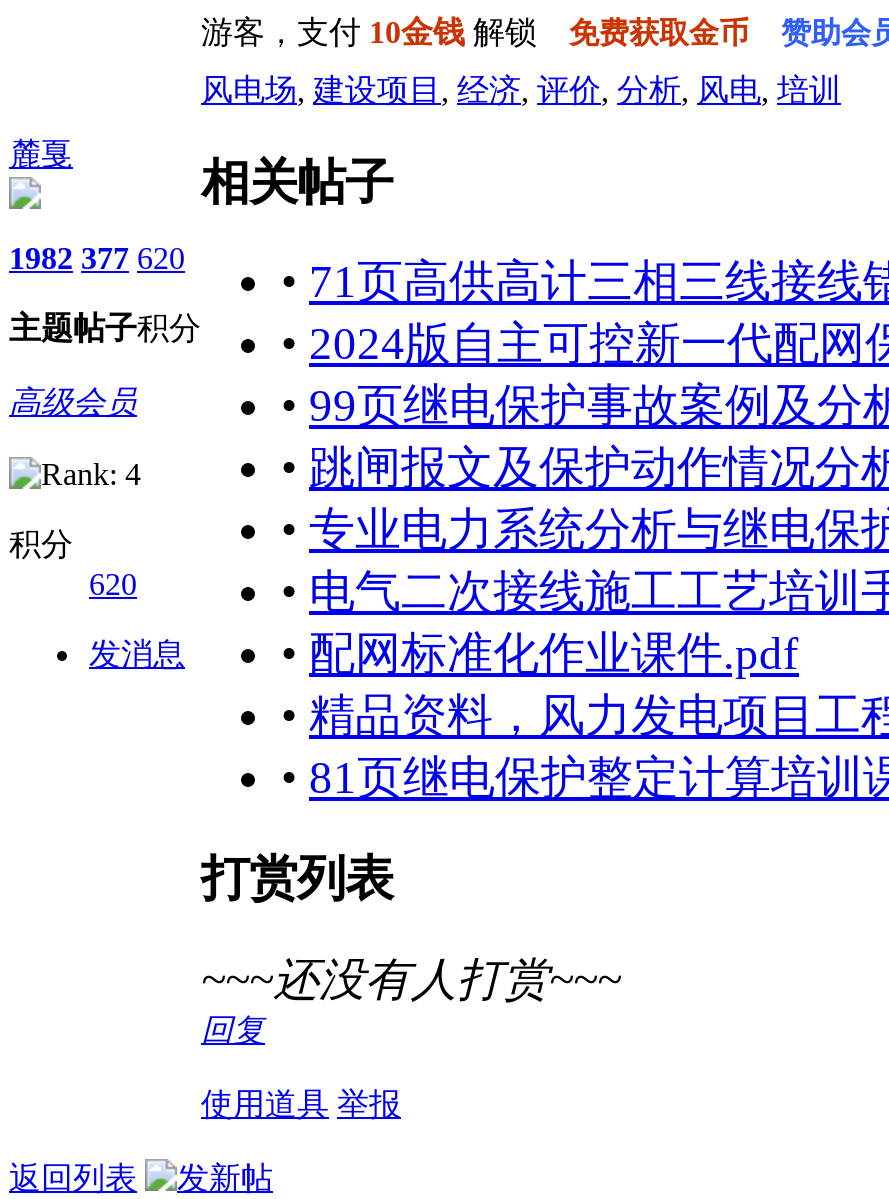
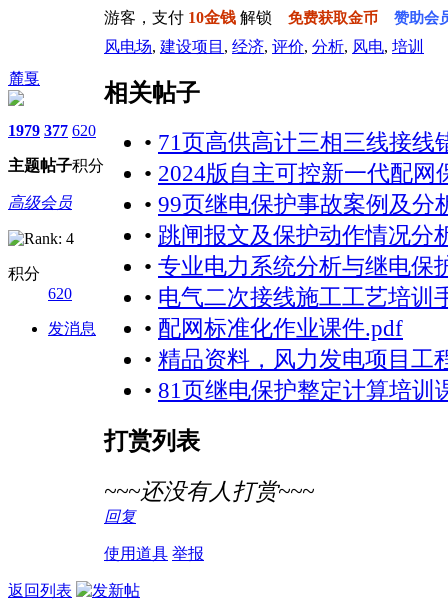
- 1982 377 620
+ 1979 377 620
